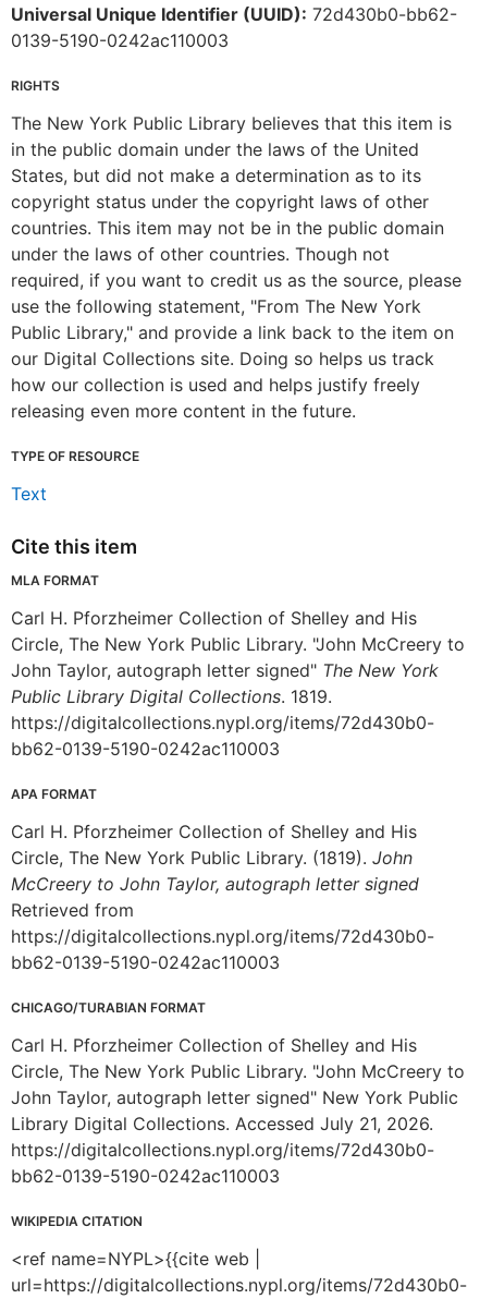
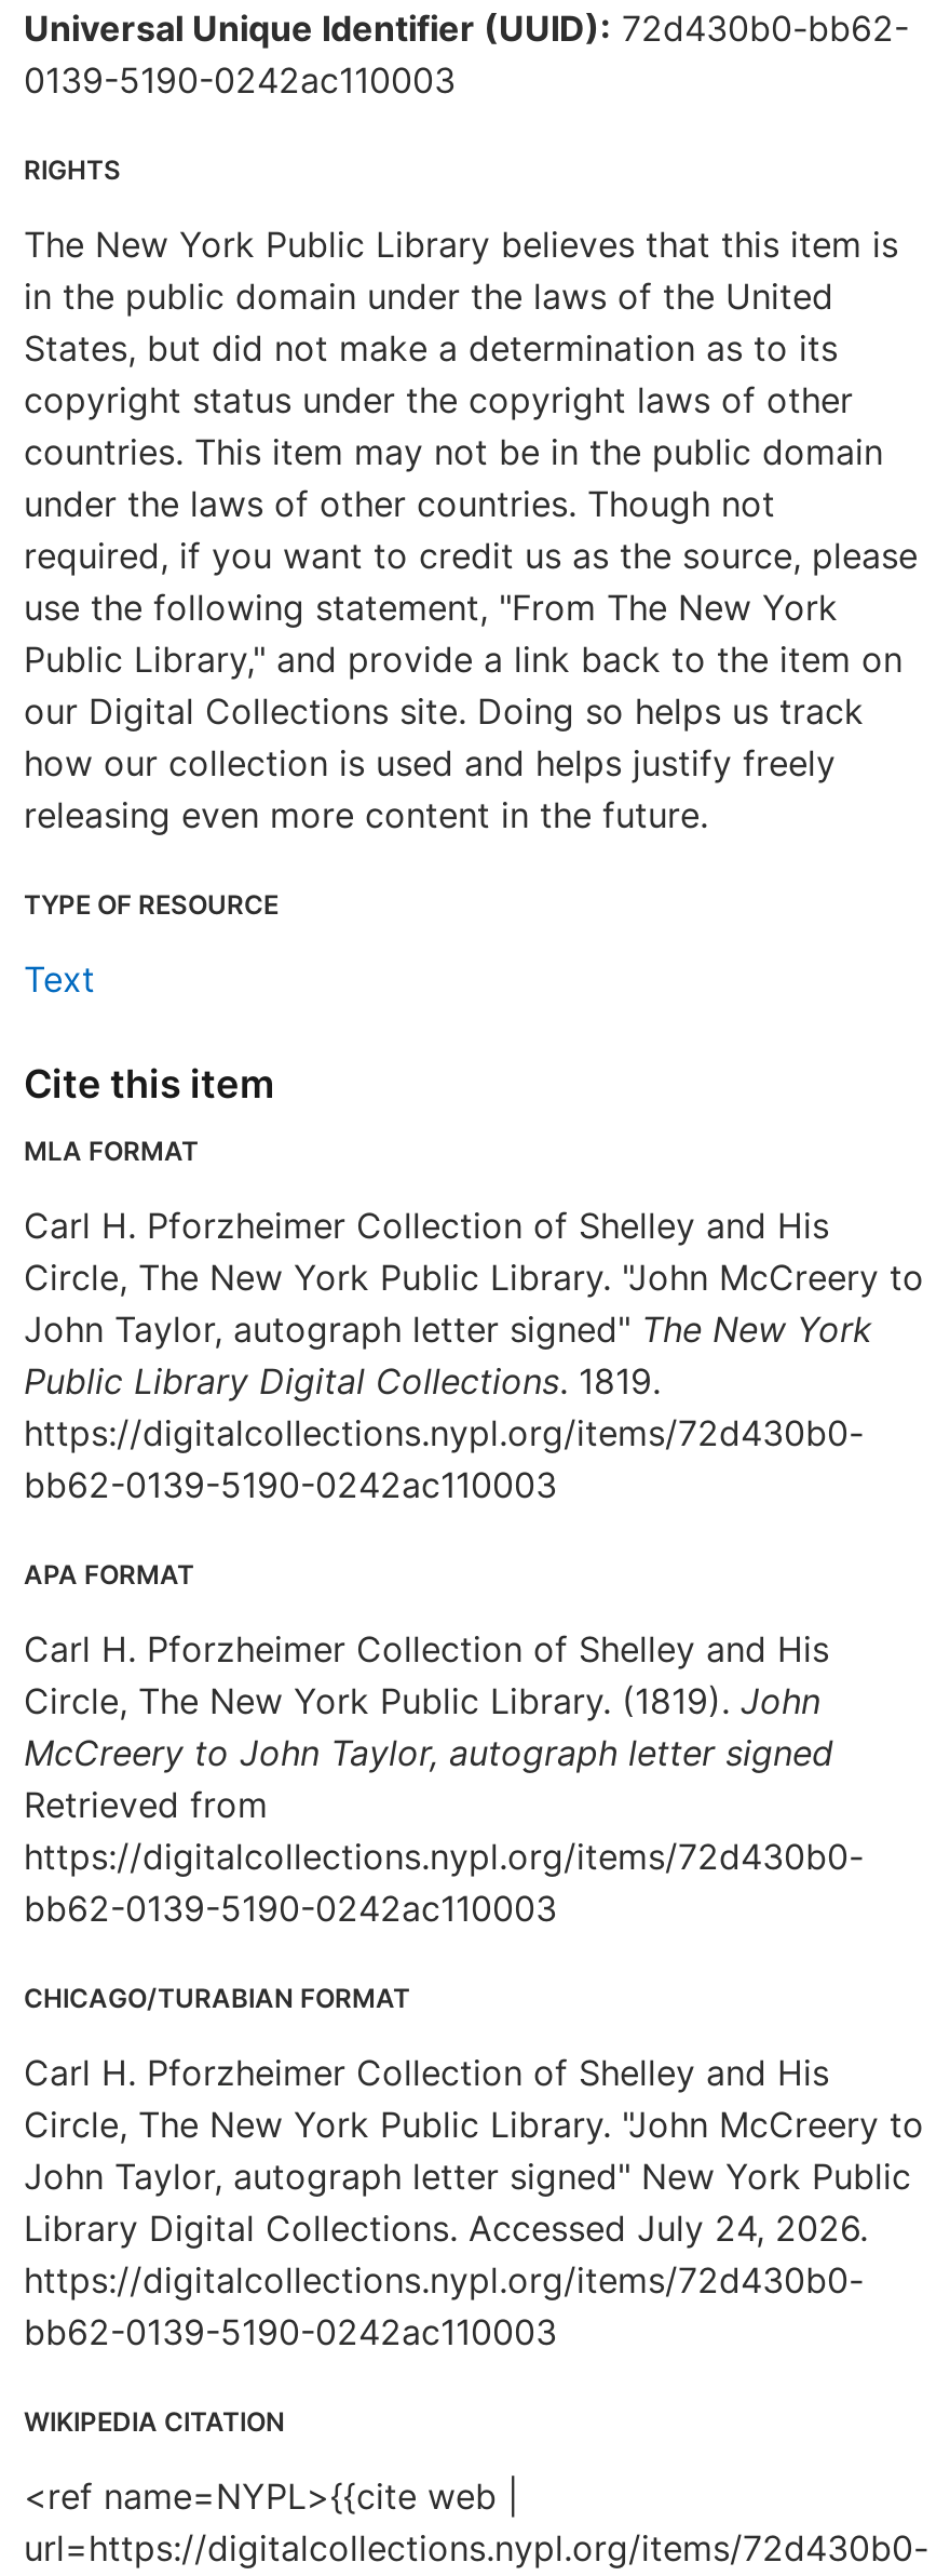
- Library Digital Collections. Accessed July 21, 2026.
+ Library Digital Collections. Accessed July 24, 2026.
